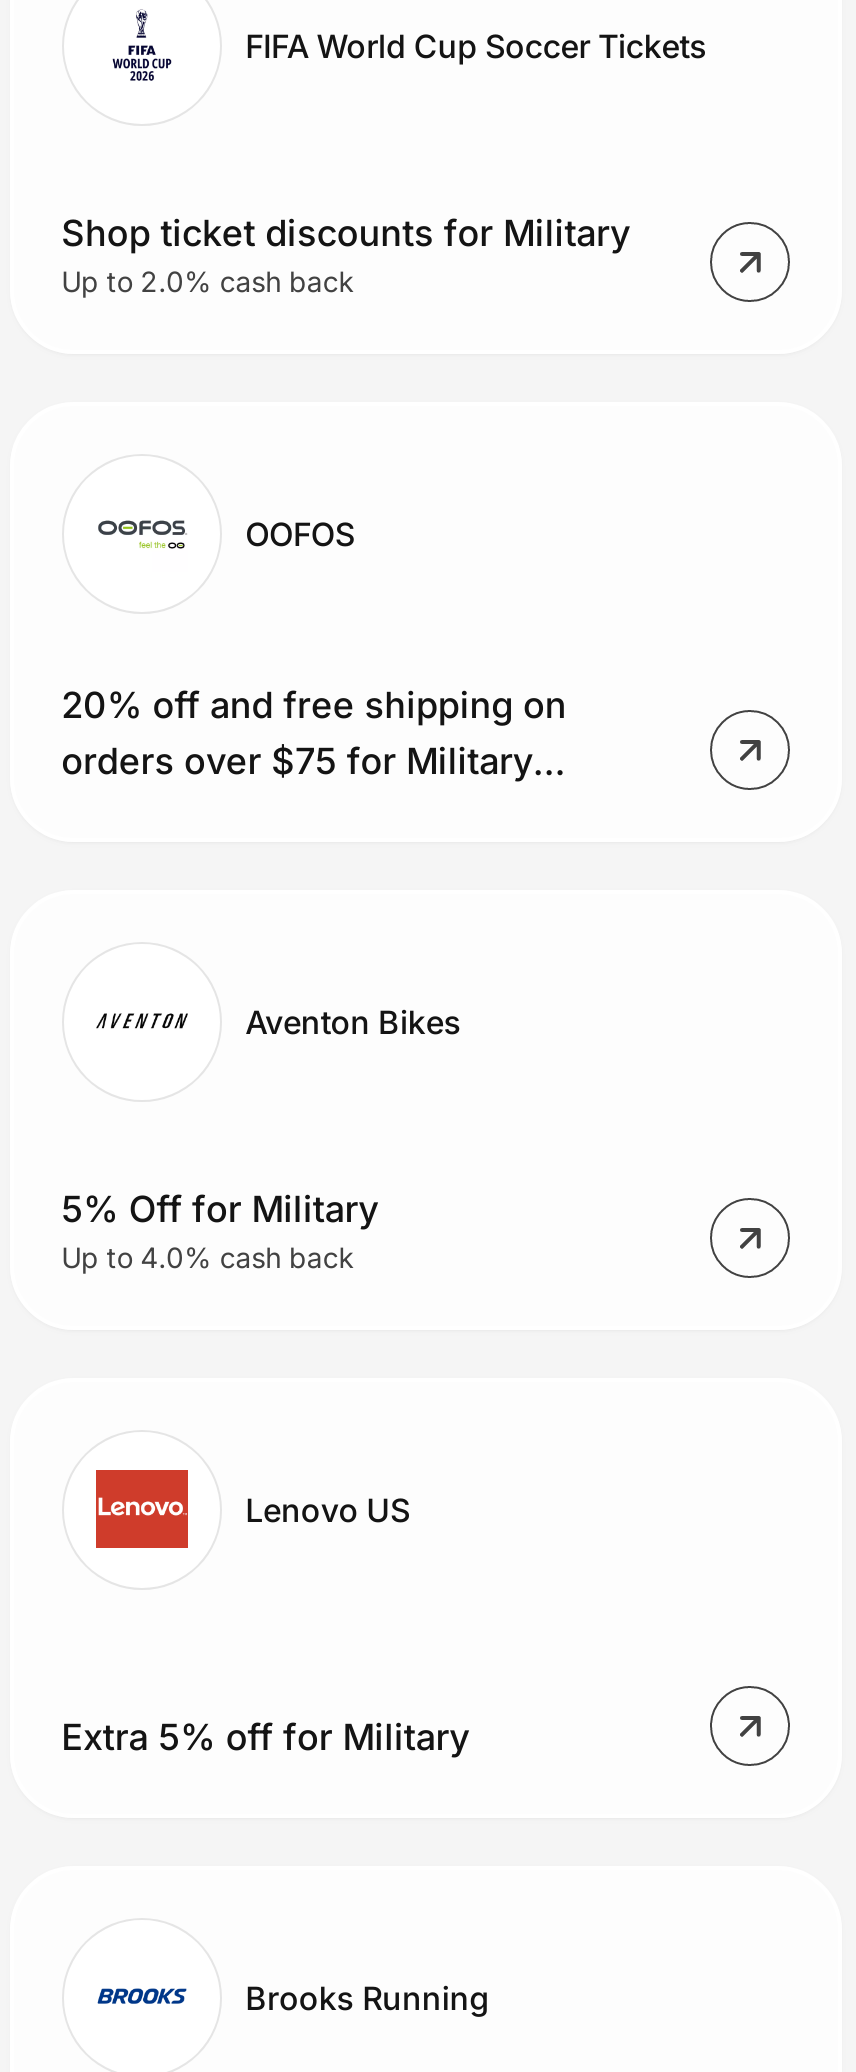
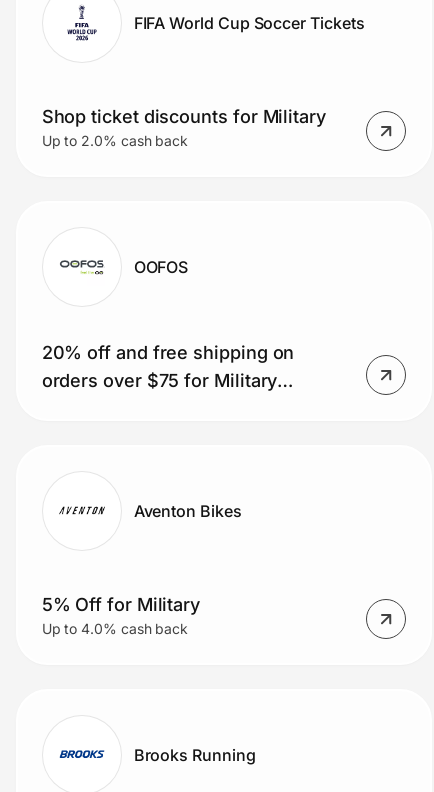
- [image]
- Lenovo US

- Extra 5% off for Military
